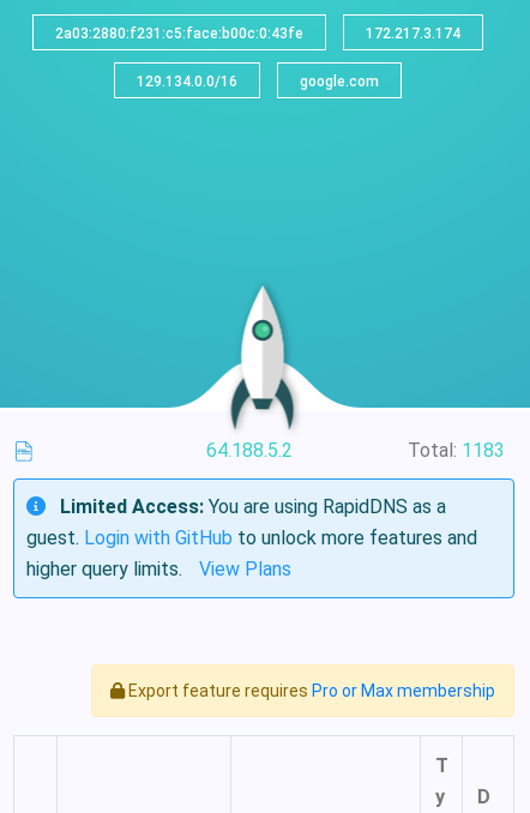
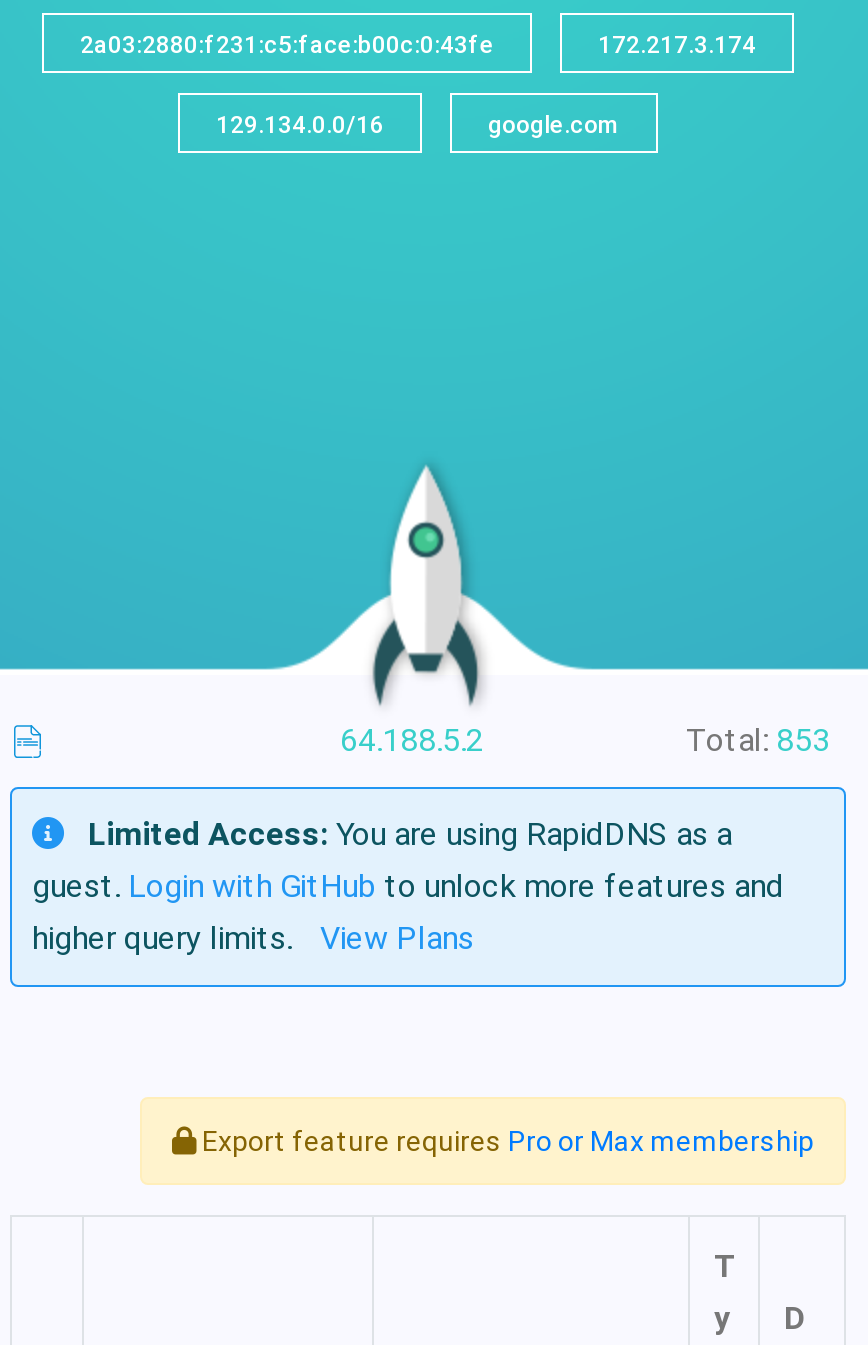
- Total: 1183
+ Total: 853
